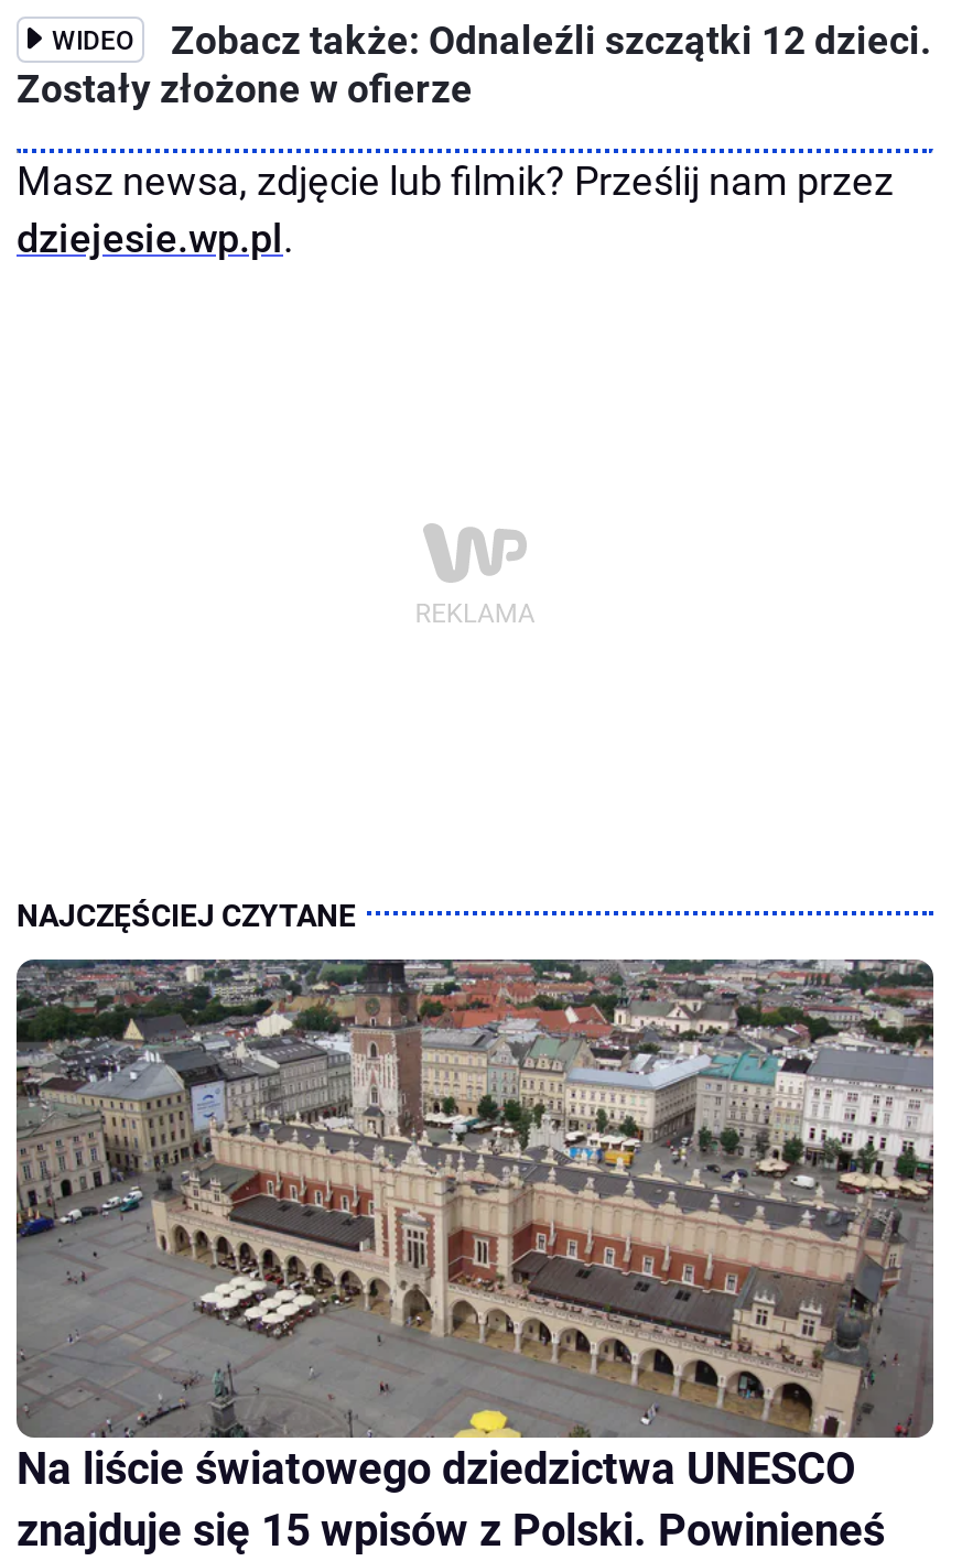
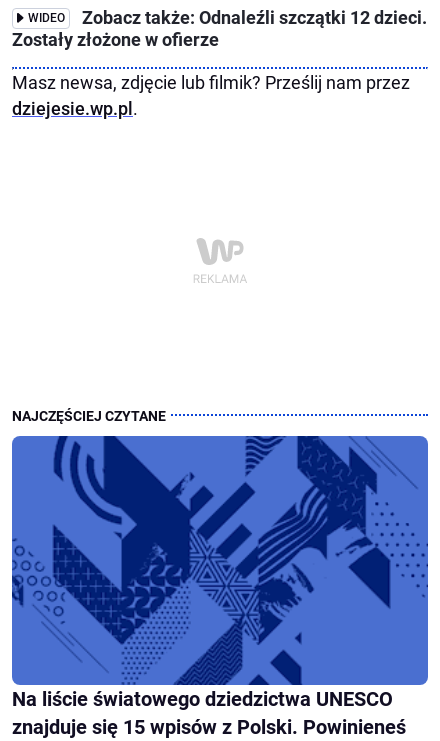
- [image]
+ [image]
